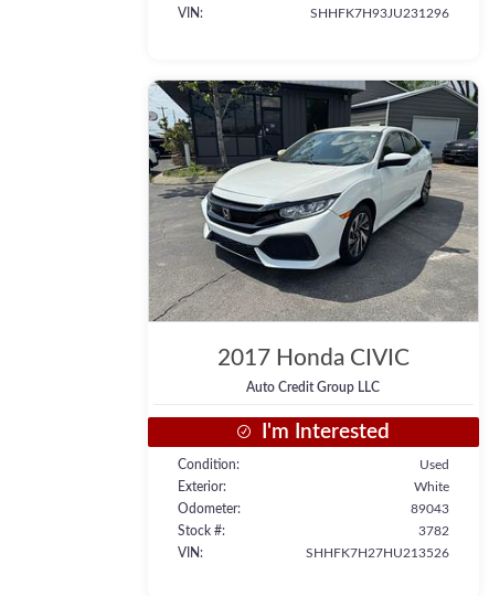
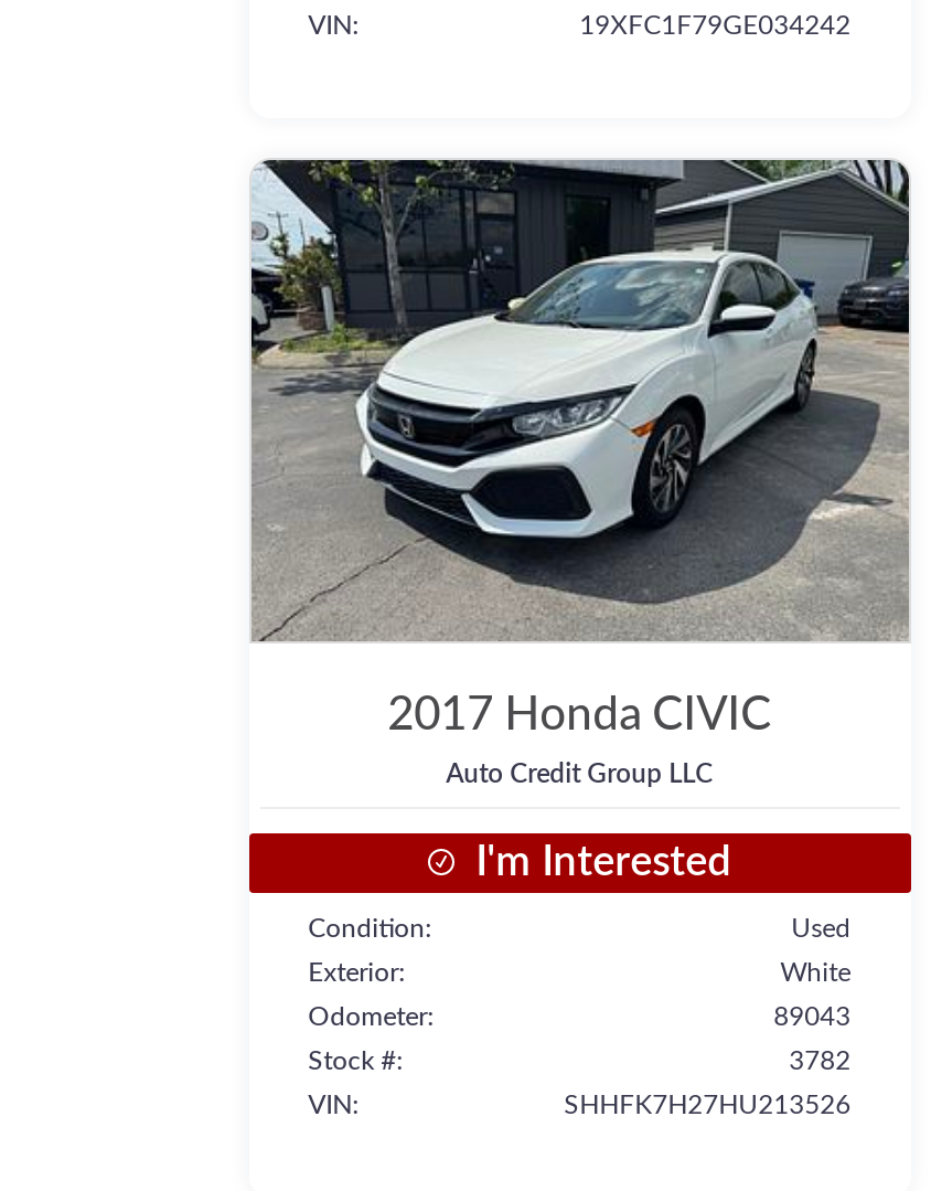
- SHHFK7H93JU231296
+ 19XFC1F79GE034242
